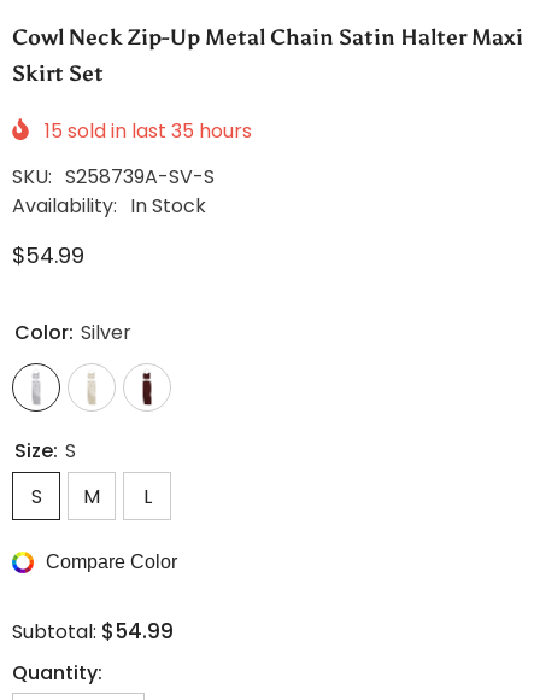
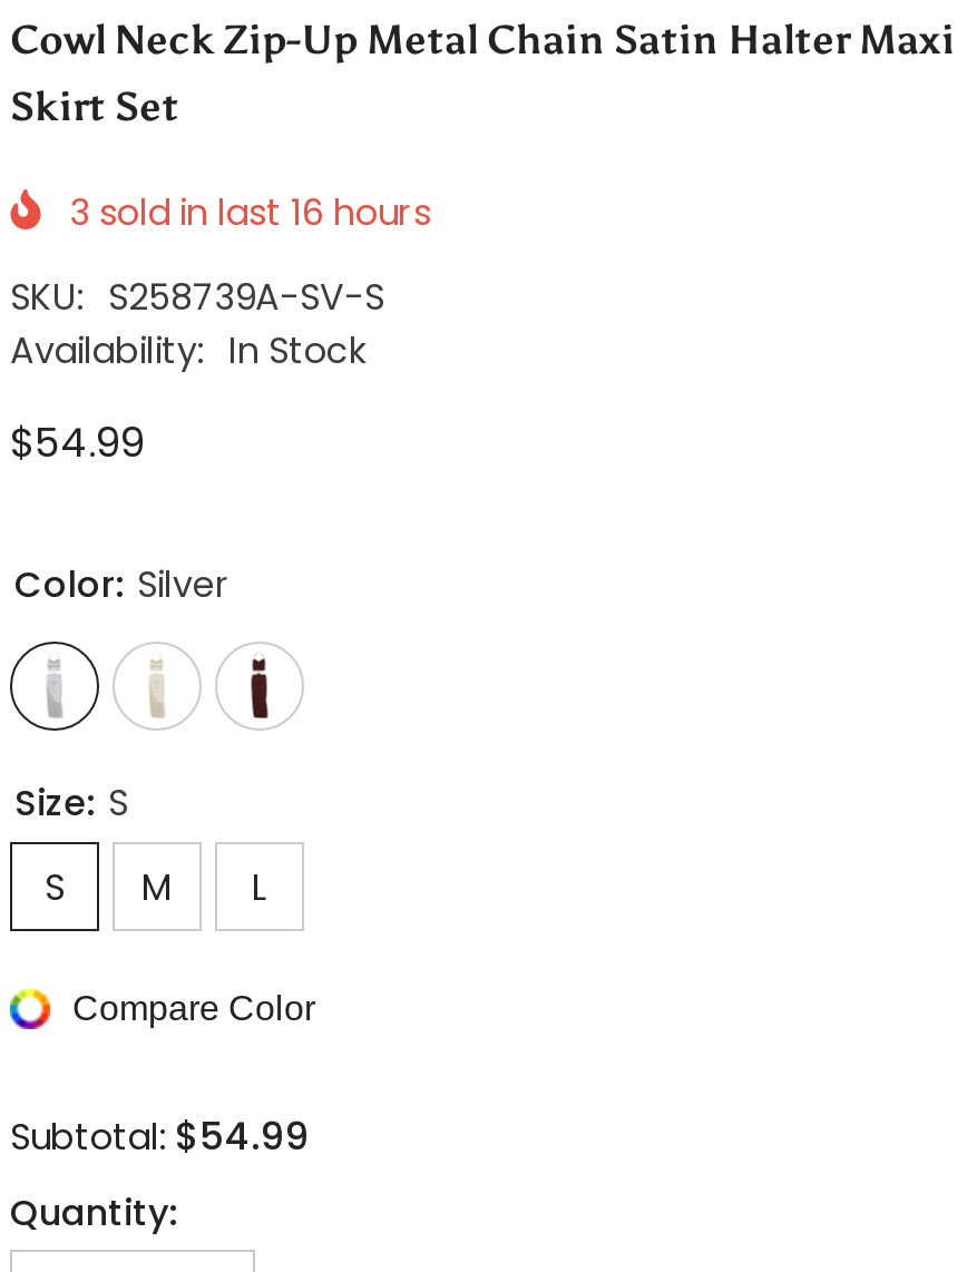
- 15 sold in last 35 hours
+ 3 sold in last 16 hours
